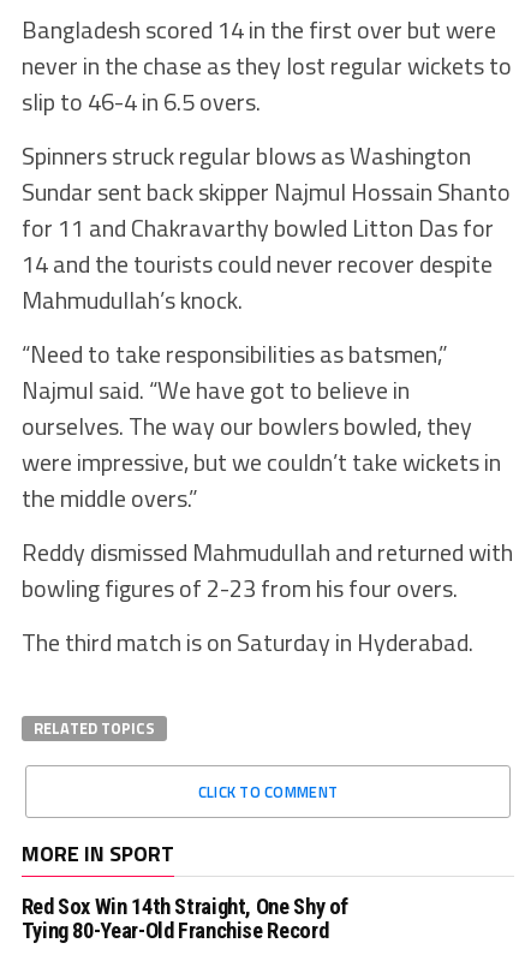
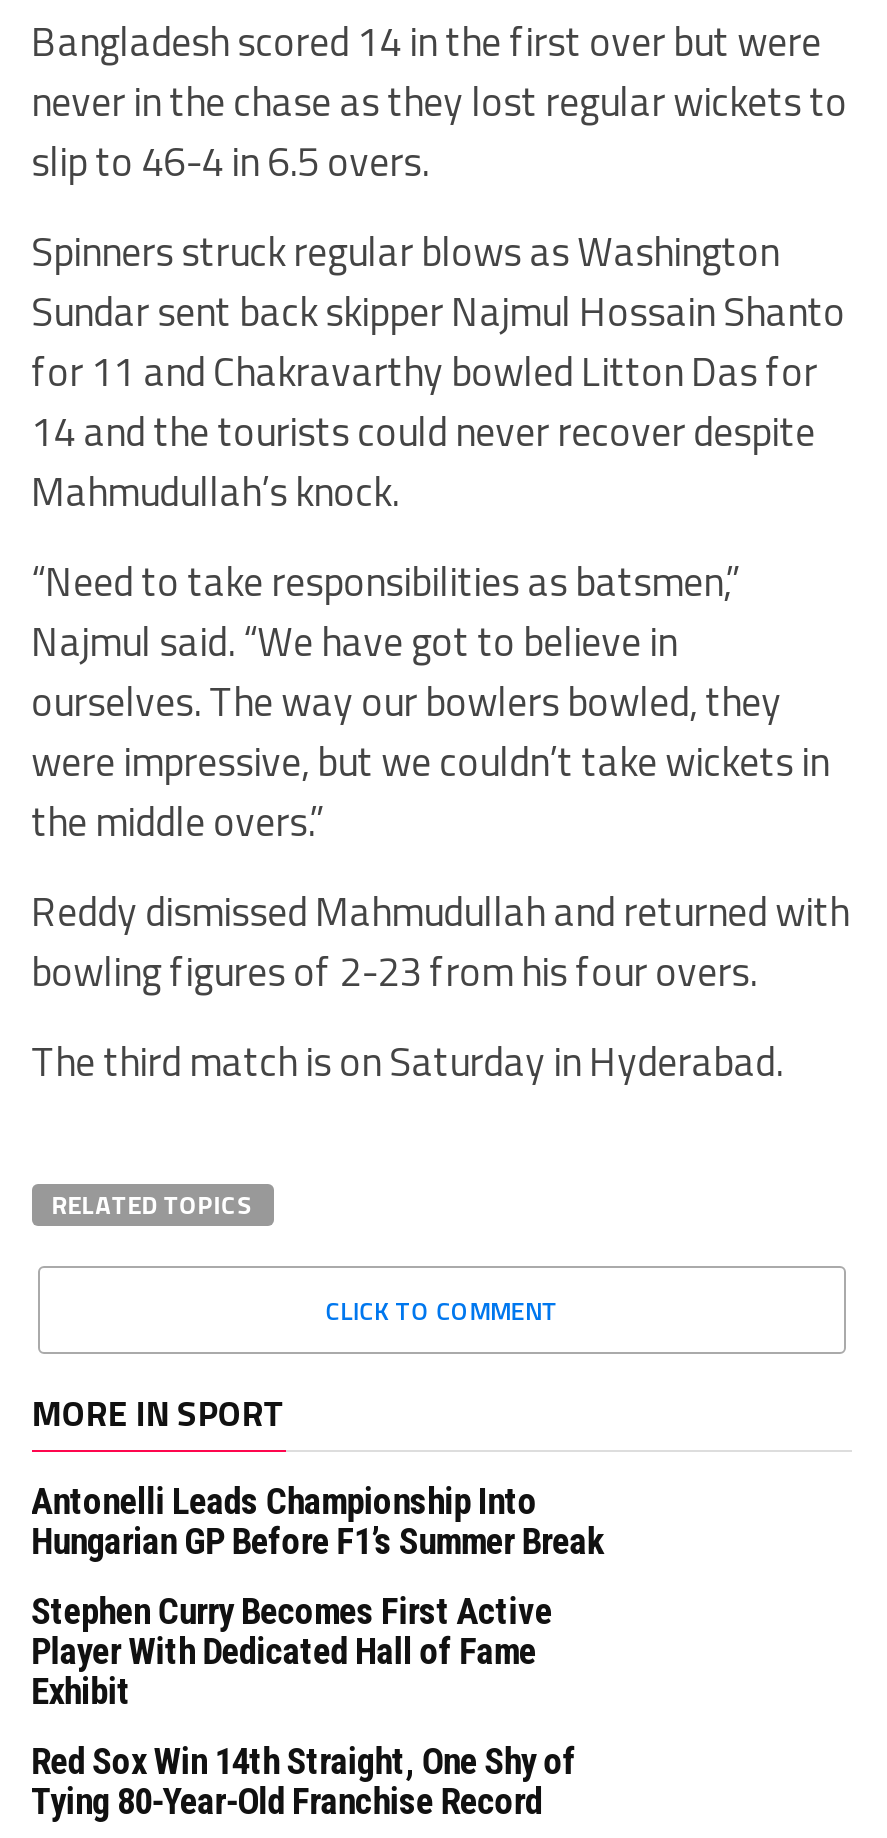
+ Antonelli Leads Championship Into
+ Hungarian GP Before F1’s Summer Break
+ Stephen Curry Becomes First Active
+ Player With Dedicated Hall of Fame
+ Exhibit
